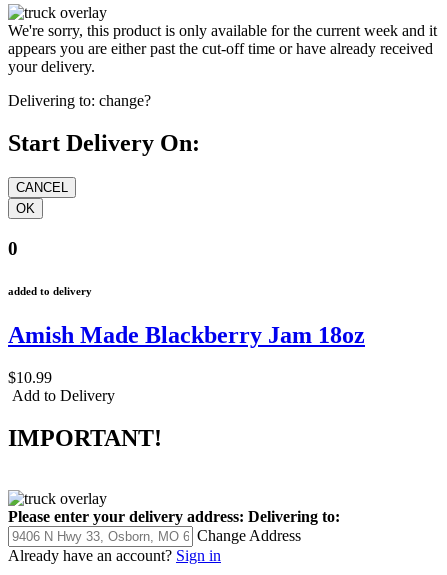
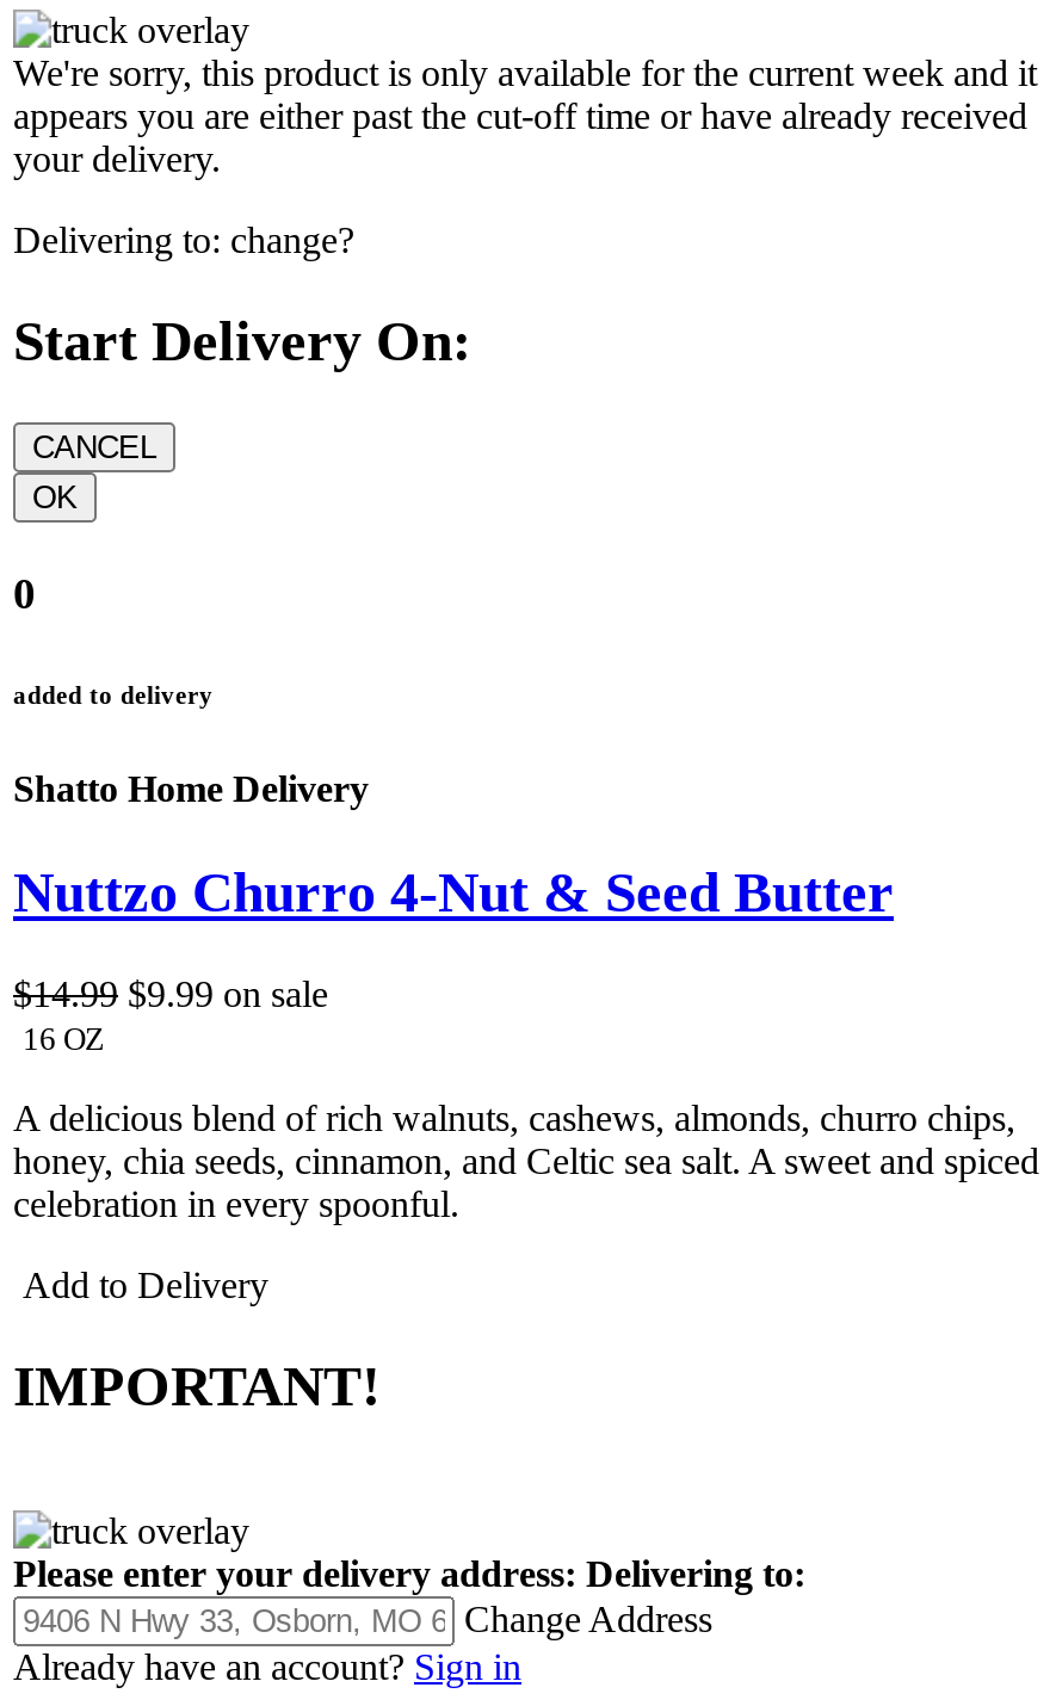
- Amish Made Blackberry Jam 18oz
- $10.99
+ Shatto Home Delivery
+ Nuttzo Churro 4-Nut & Seed Butter
+ $14.99 $9.99 on sale
+ 16 OZ
+ A delicious blend of rich walnuts, cashews, almonds, churro chips,
+ honey, chia seeds, cinnamon, and Celtic sea salt. A sweet and spiced
+ celebration in every spoonful.
